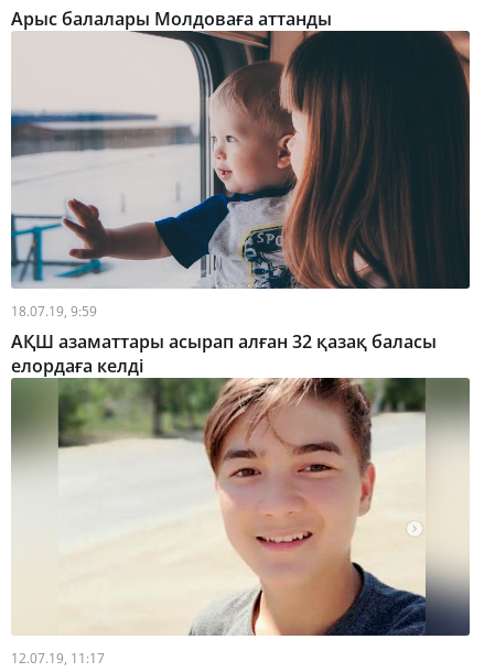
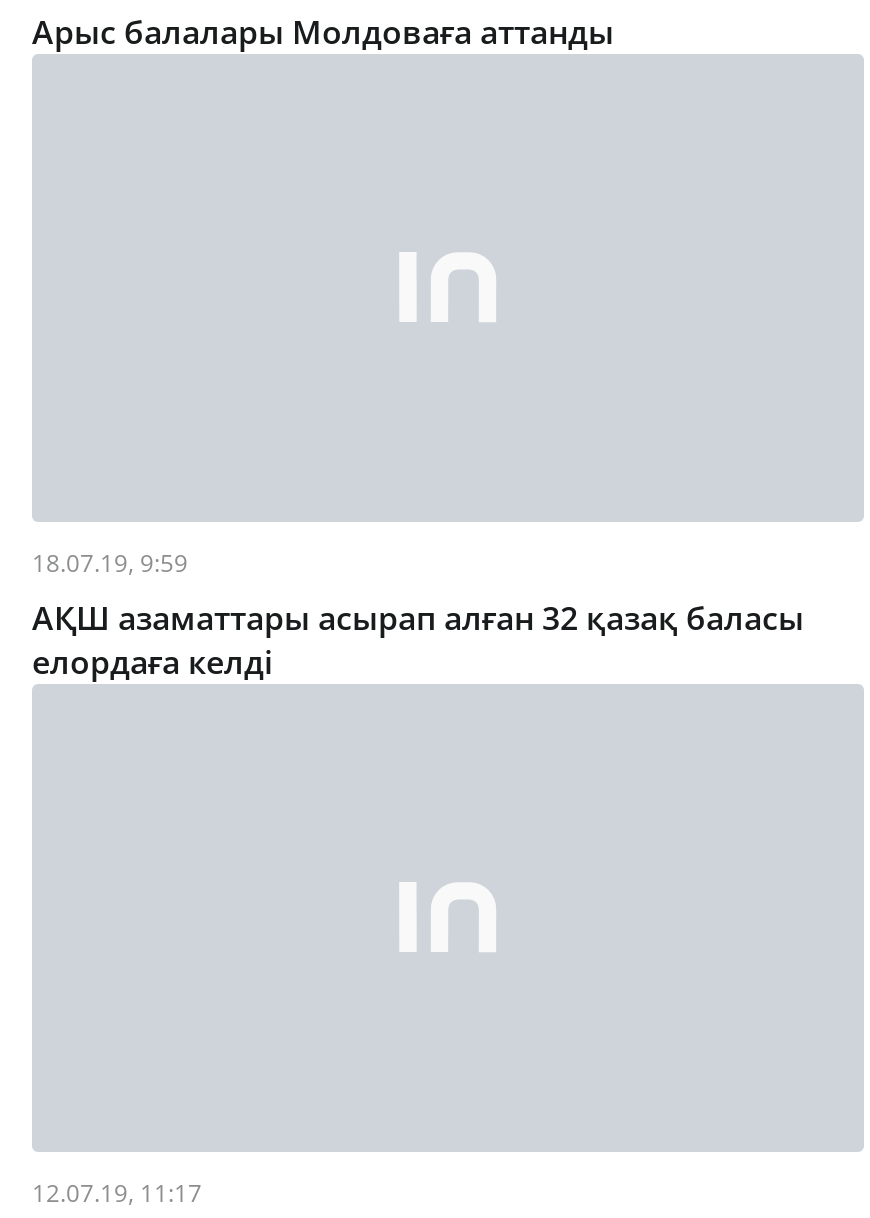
- [image]

- [image]
